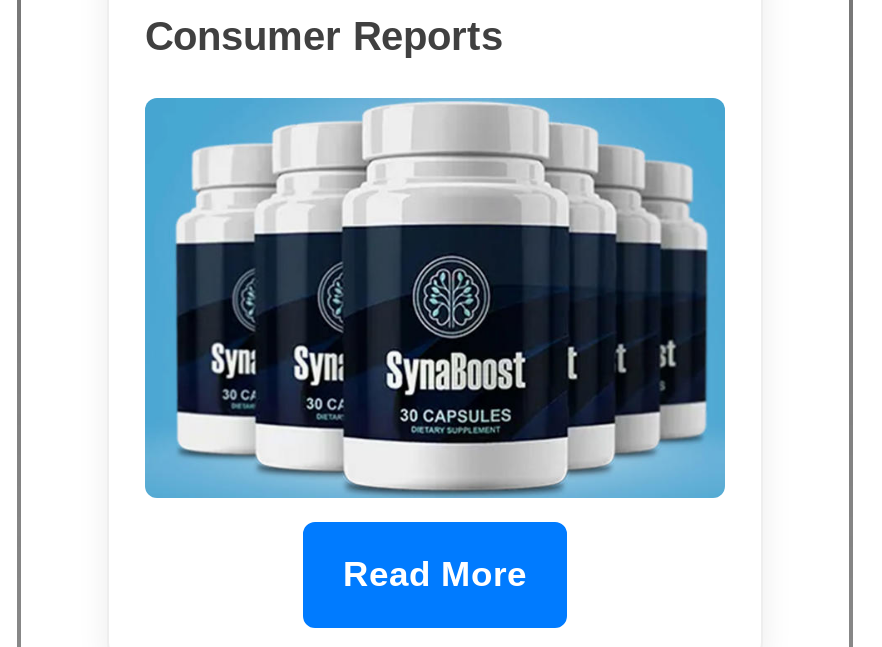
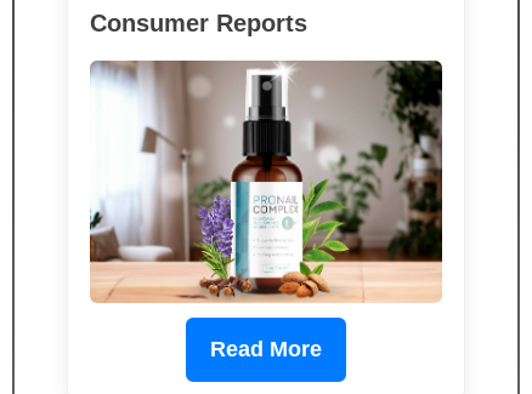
- [image]
+ [image]
